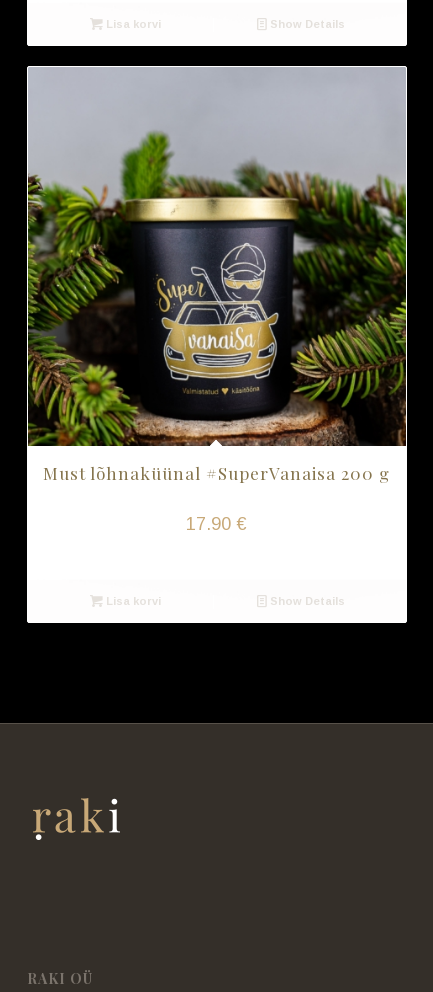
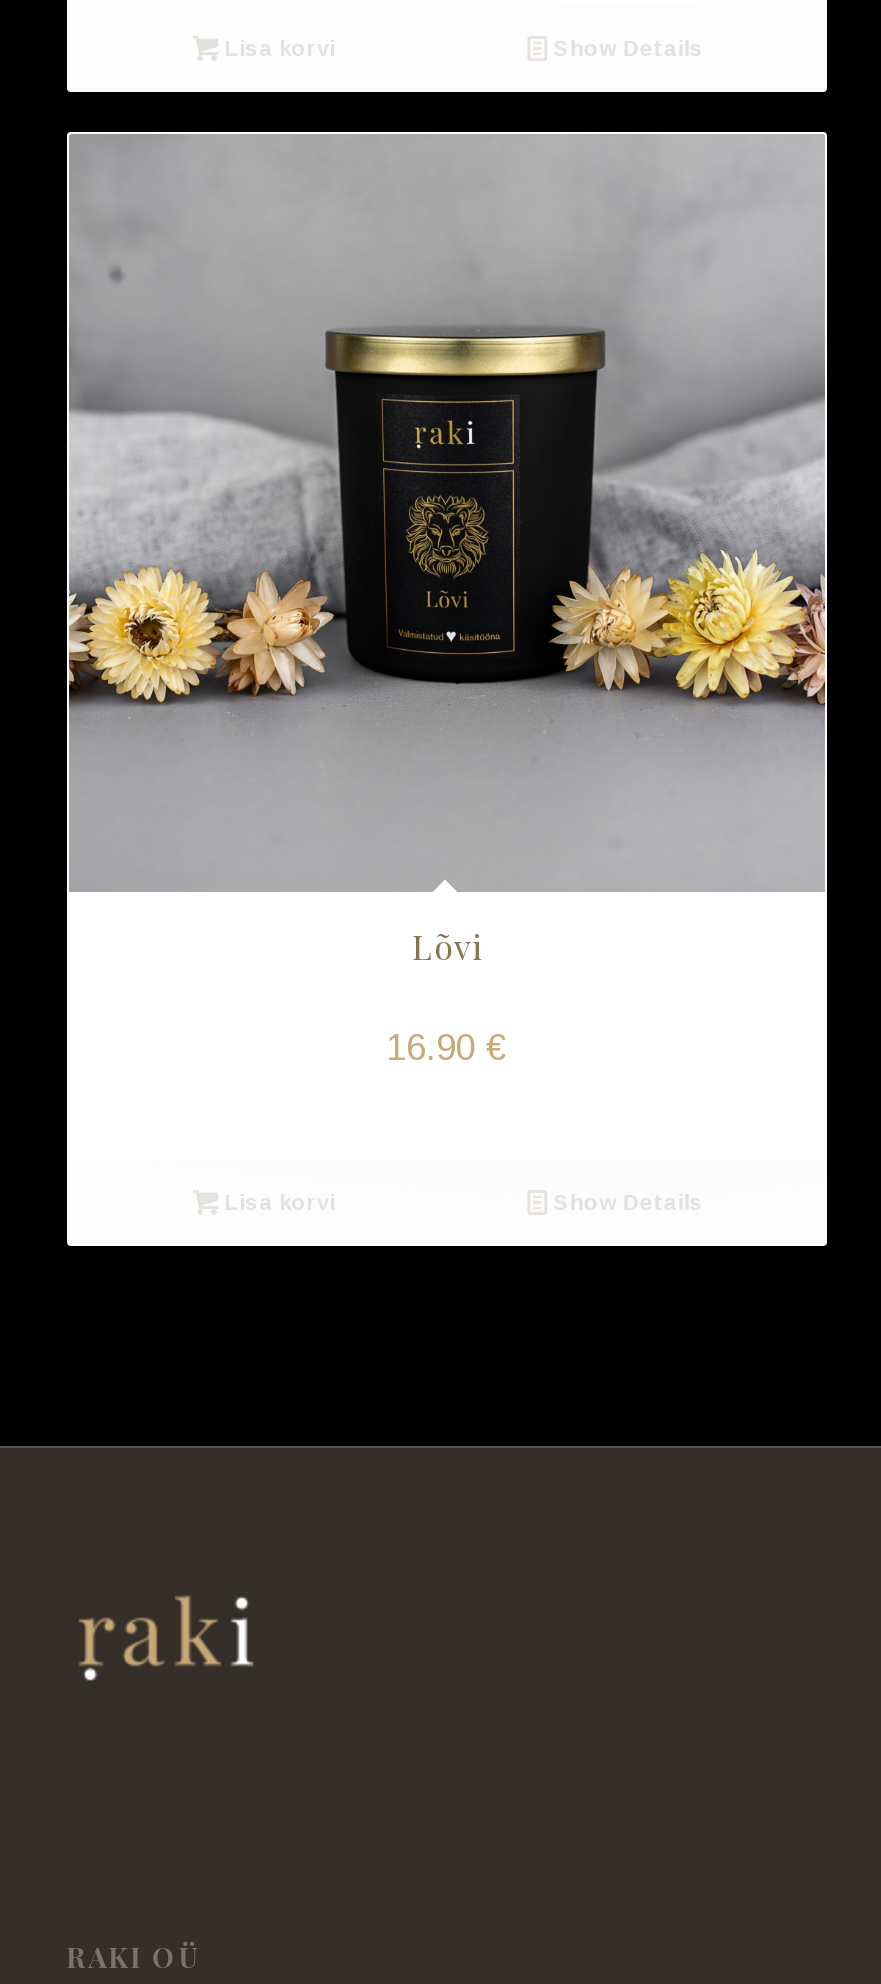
- [image]
- Must lõhnaküünal #SuperVanaisa 200 g
+ [image]
+ Lõvi

- 17.90 €
+ 16.90 €
